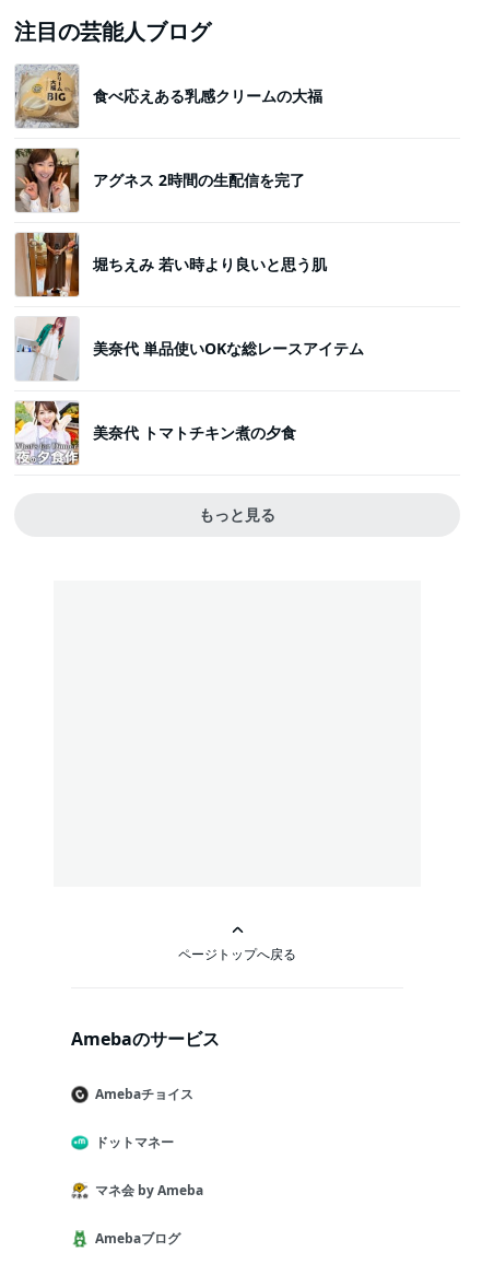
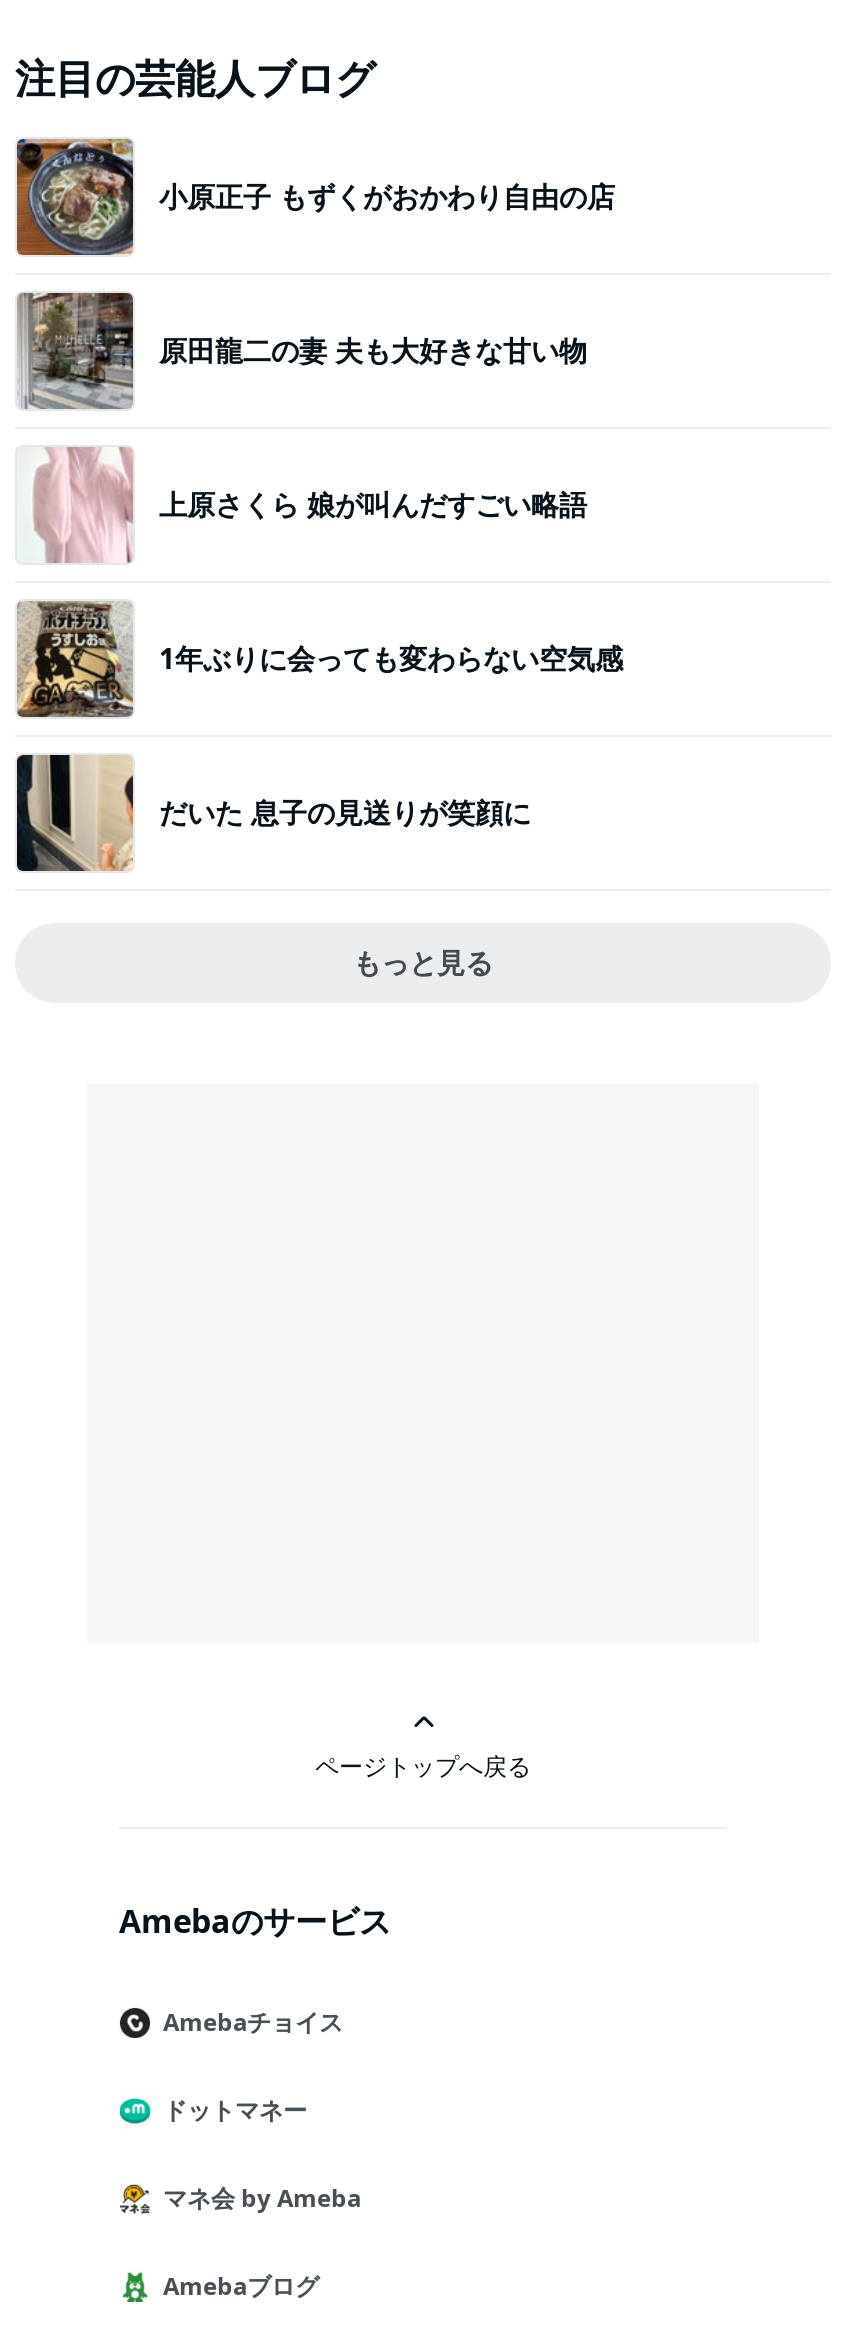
- [image]
- 食べ応えある乳感クリームの大福
+ [image]
+ 小原正子 もずくがおかわり自由の店

- [image]
- アグネス 2時間の生配信を完了
+ [image]
+ 原田龍二の妻 夫も大好きな甘い物

- [image]
- 堀ちえみ 若い時より良いと思う肌
+ [image]
+ 上原さくら 娘が叫んだすごい略語

- [image]
- 美奈代 単品使いOKな総レースアイテム
+ [image]
+ 1年ぶりに会っても変わらない空気感

- [image]
- 美奈代 トマトチキン煮の夕食
+ [image]
+ だいた 息子の見送りが笑顔に
